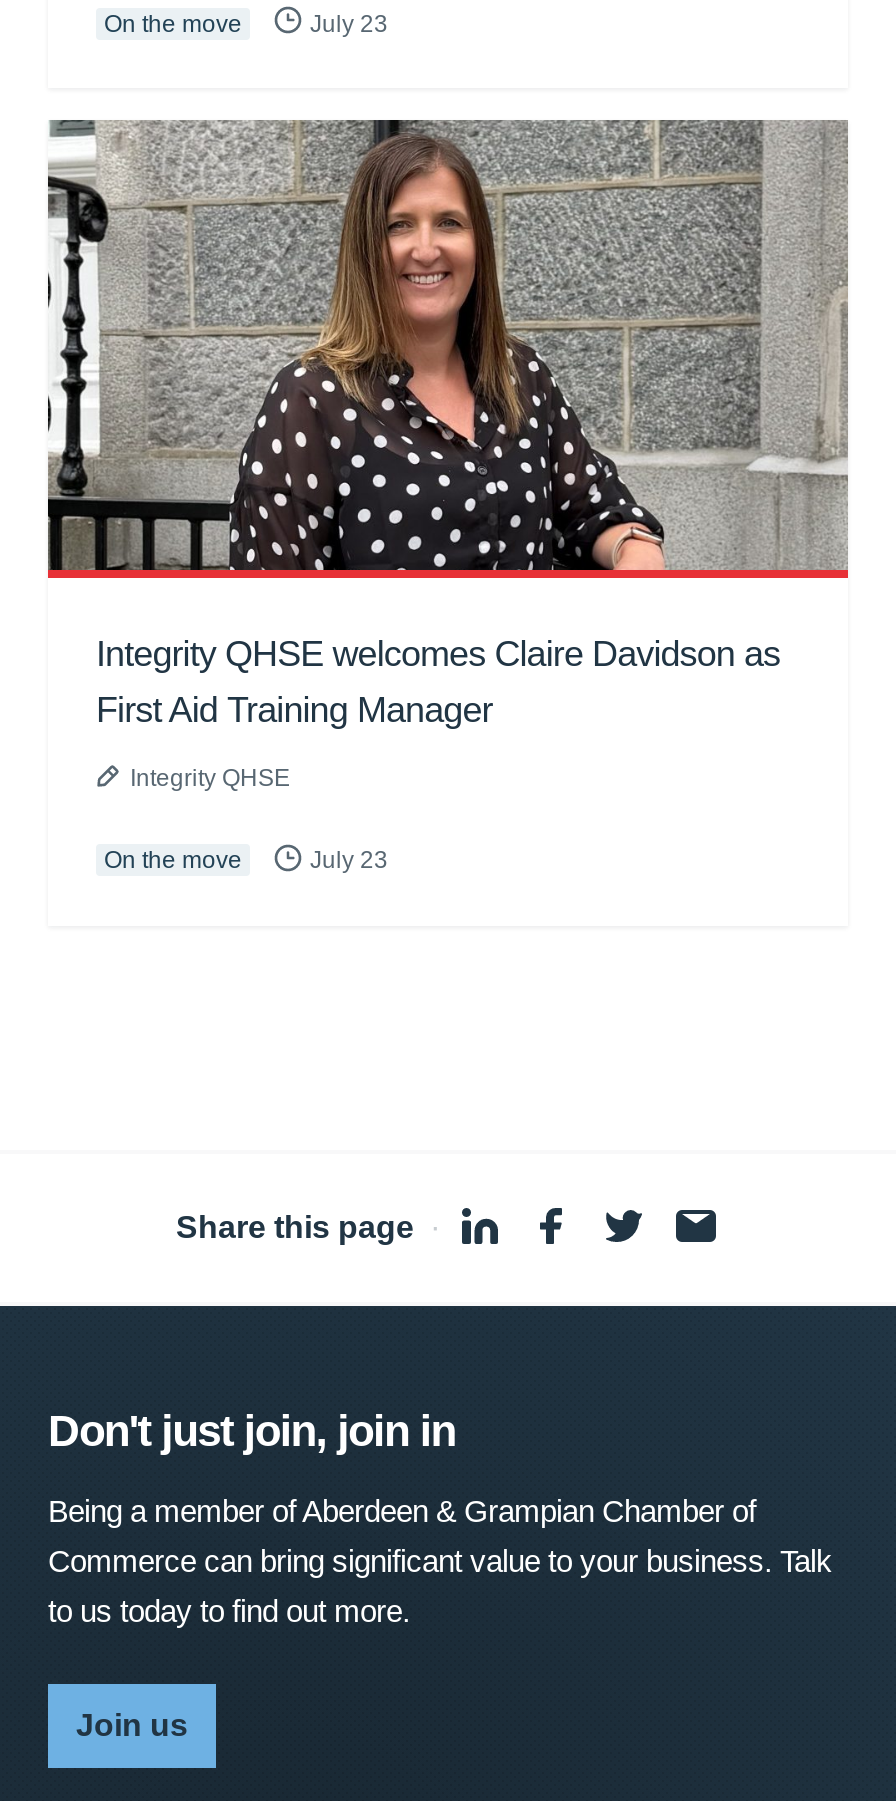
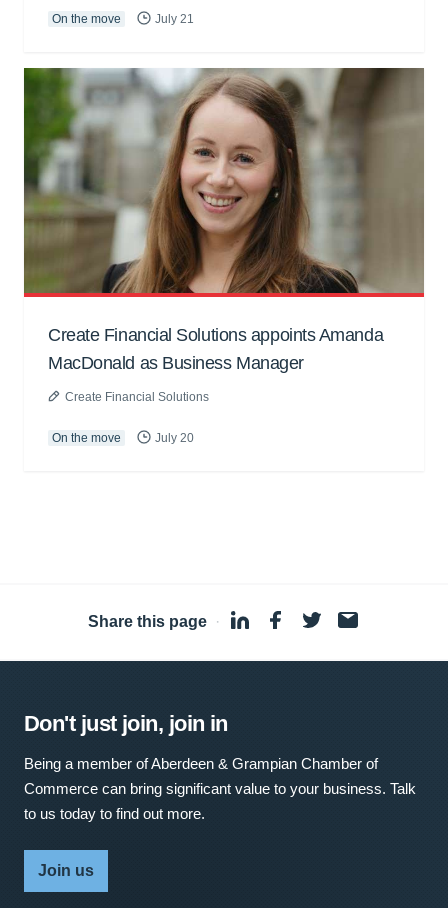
- July 23
+ July 21

- [image]
- Integrity QHSE welcomes Claire Davidson as
- First Aid Training Manager
+ [image]
+ Create Financial Solutions appoints Amanda
+ MacDonald as Business Manager

- Integrity QHSE
+ Create Financial Solutions

- July 23
+ July 20
